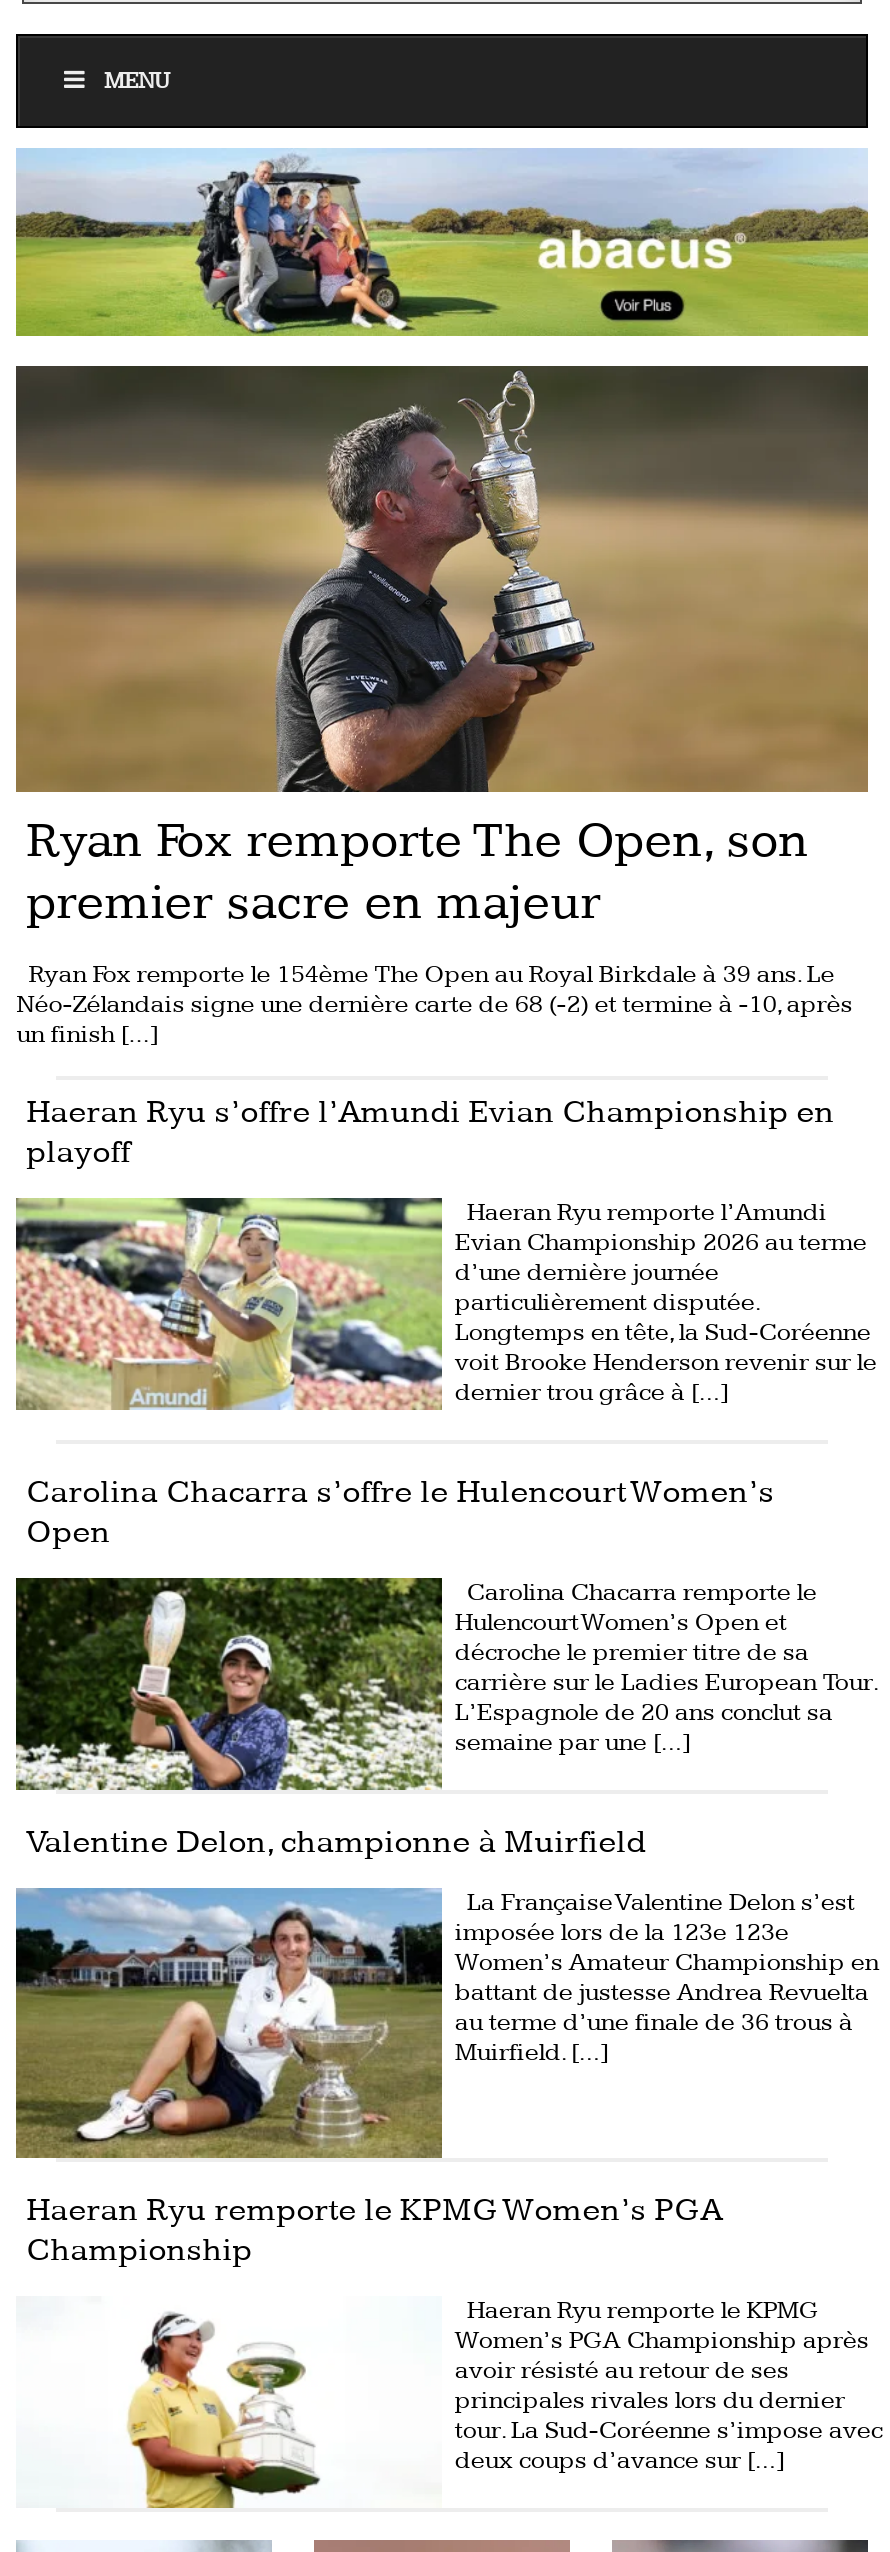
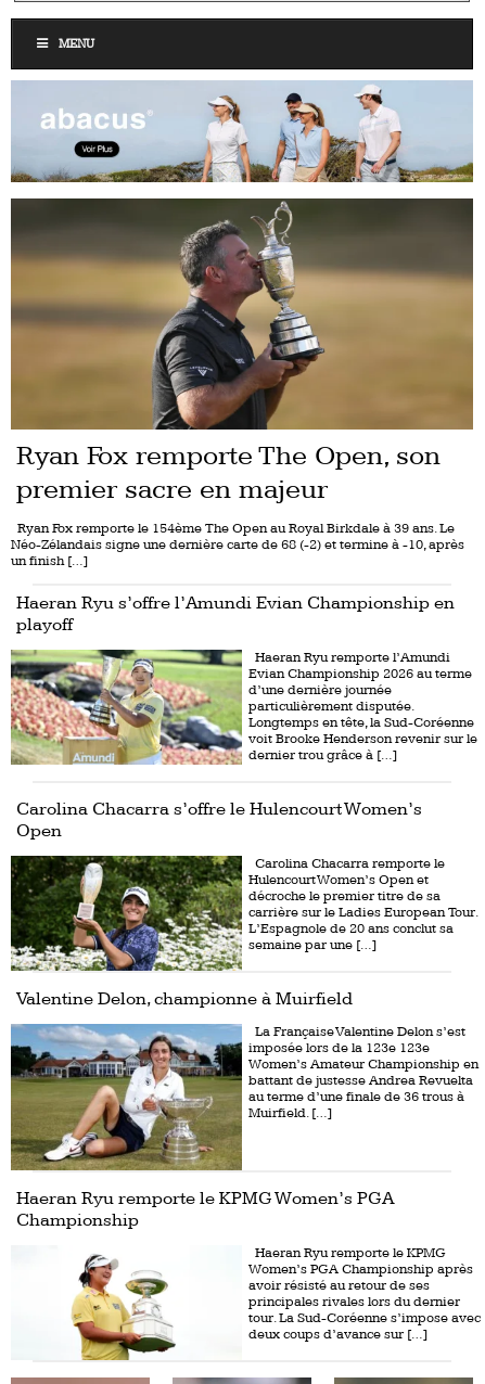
- [image]
+ [image]
